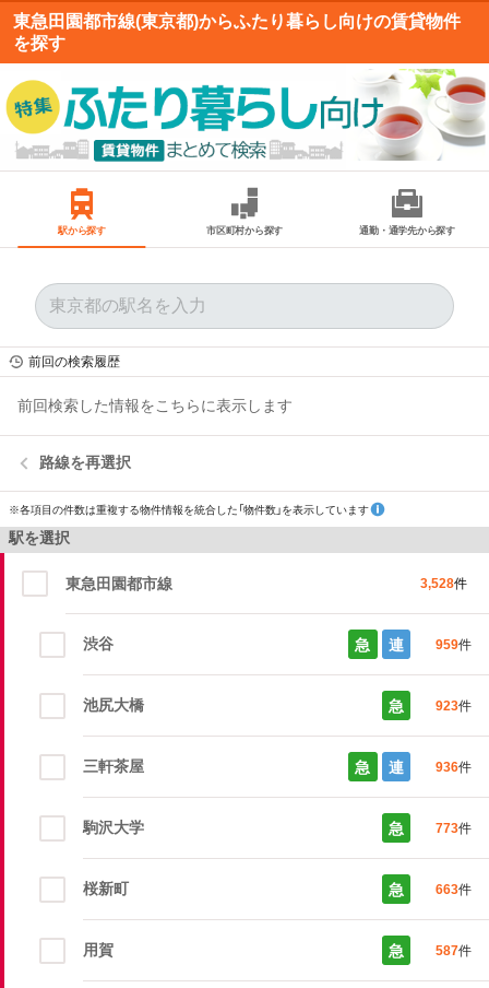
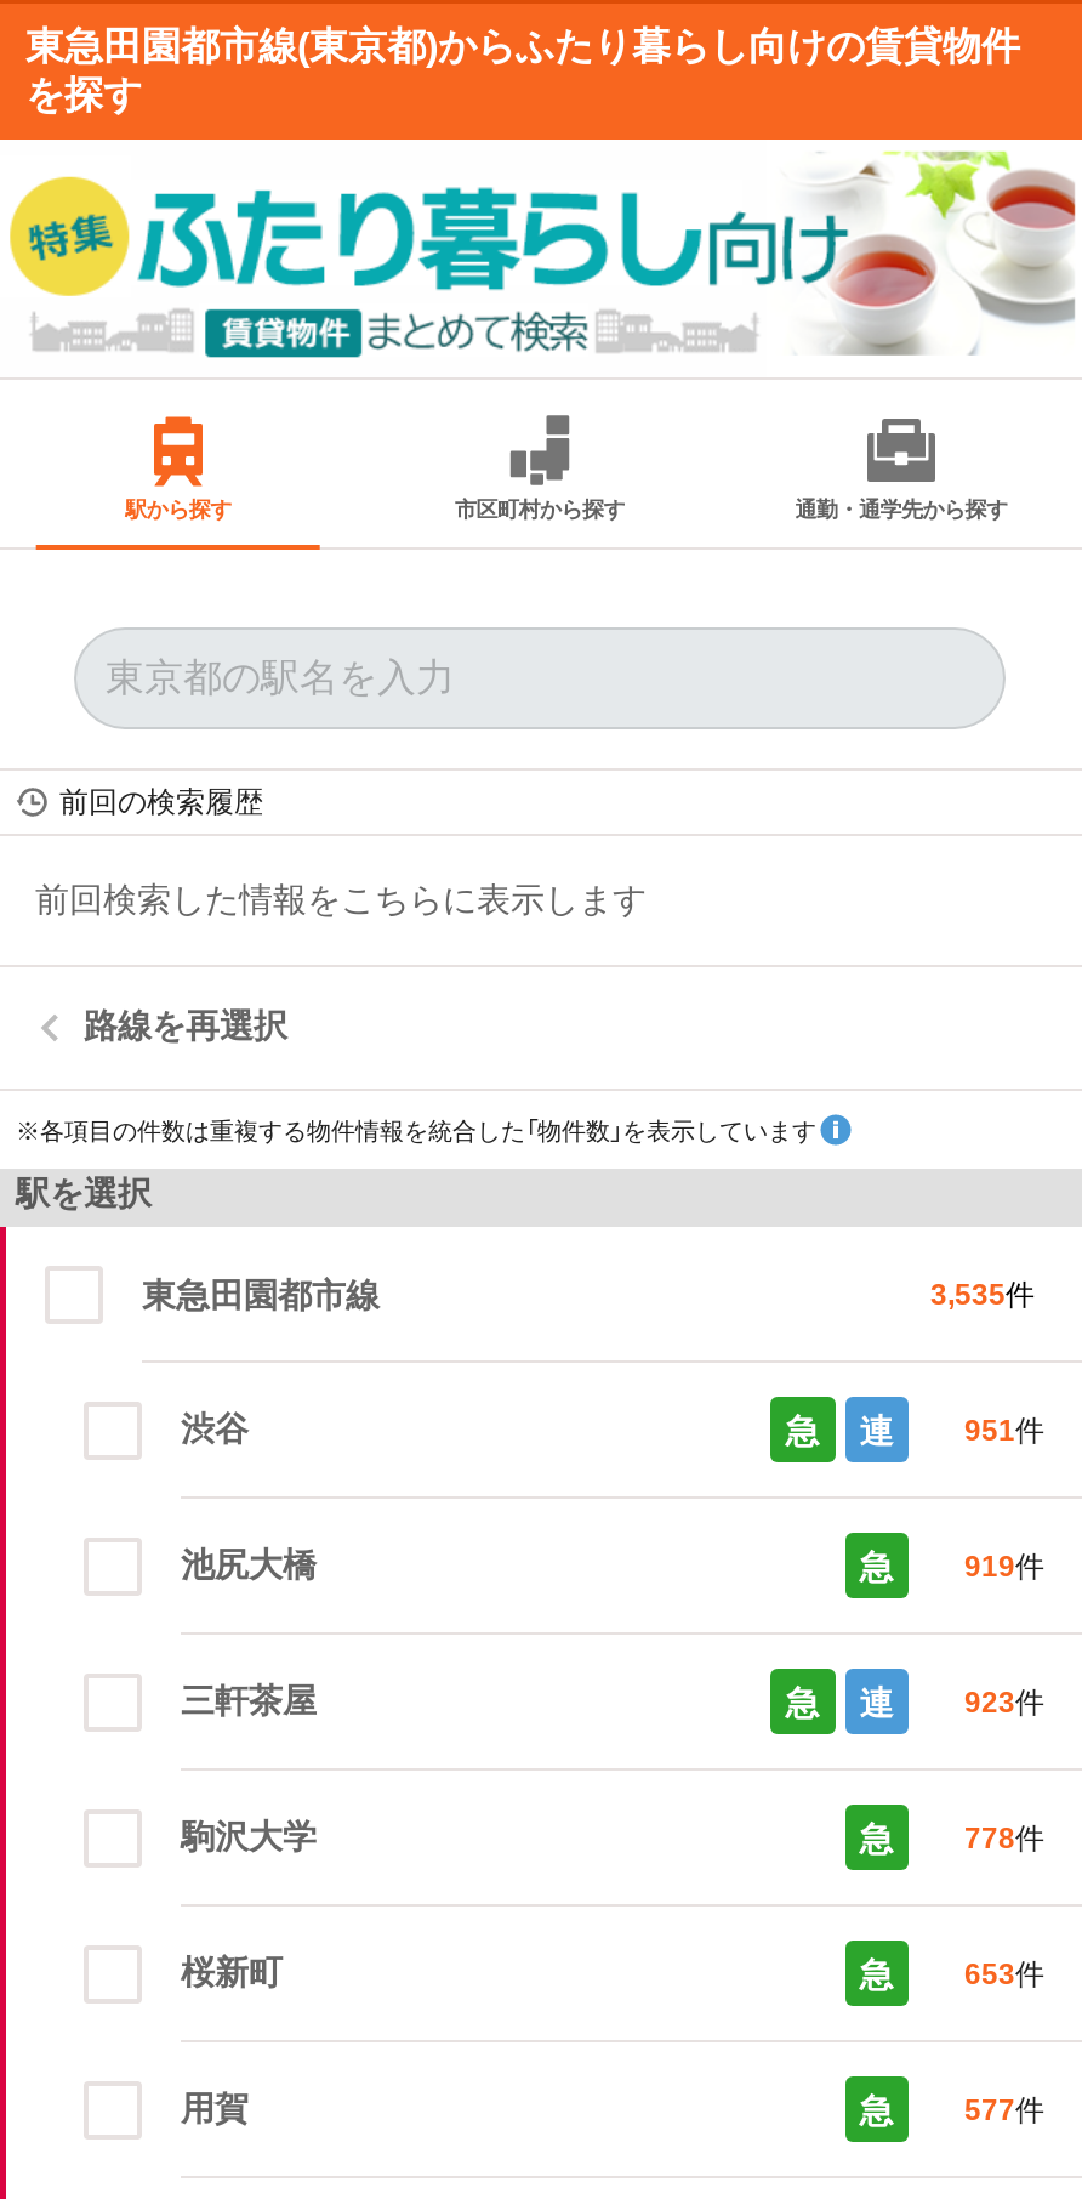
- 3,528件
+ 3,535件

- 959件
+ 951件

- 923件
+ 919件

- 936件
+ 923件

- 773件
+ 778件

- 663件
+ 653件

- 587件
+ 577件
